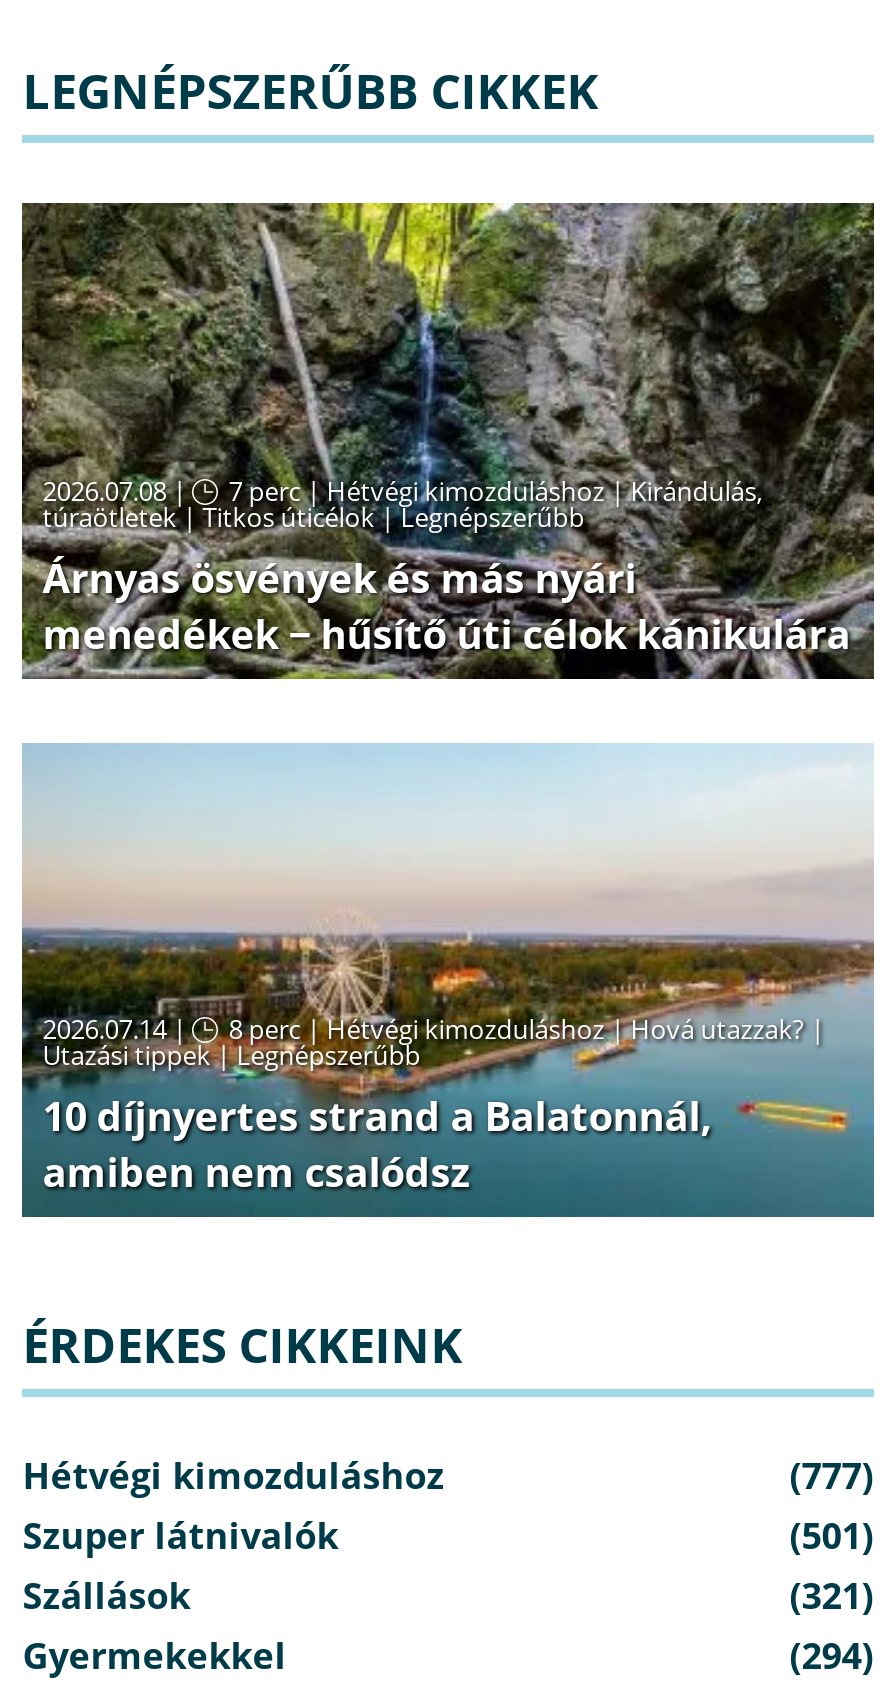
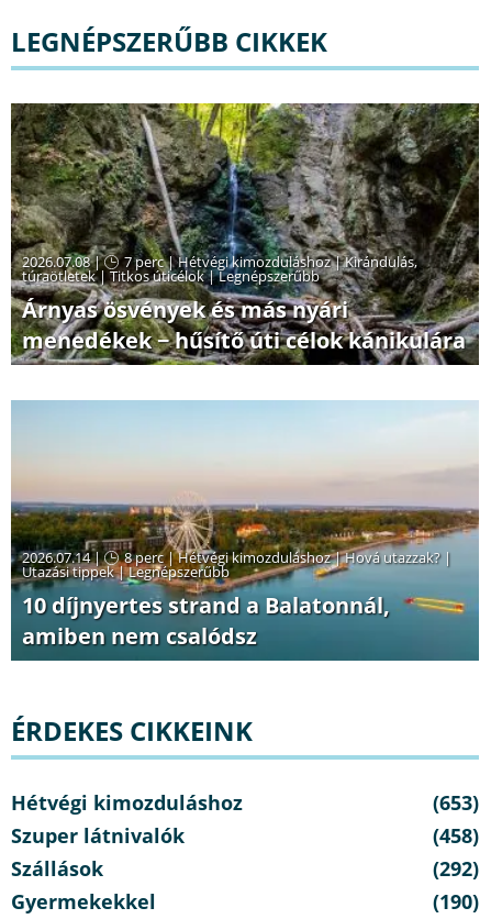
- (777)
+ (653)

- (501)
+ (458)

- (321)
+ (292)

- (294)
+ (190)
